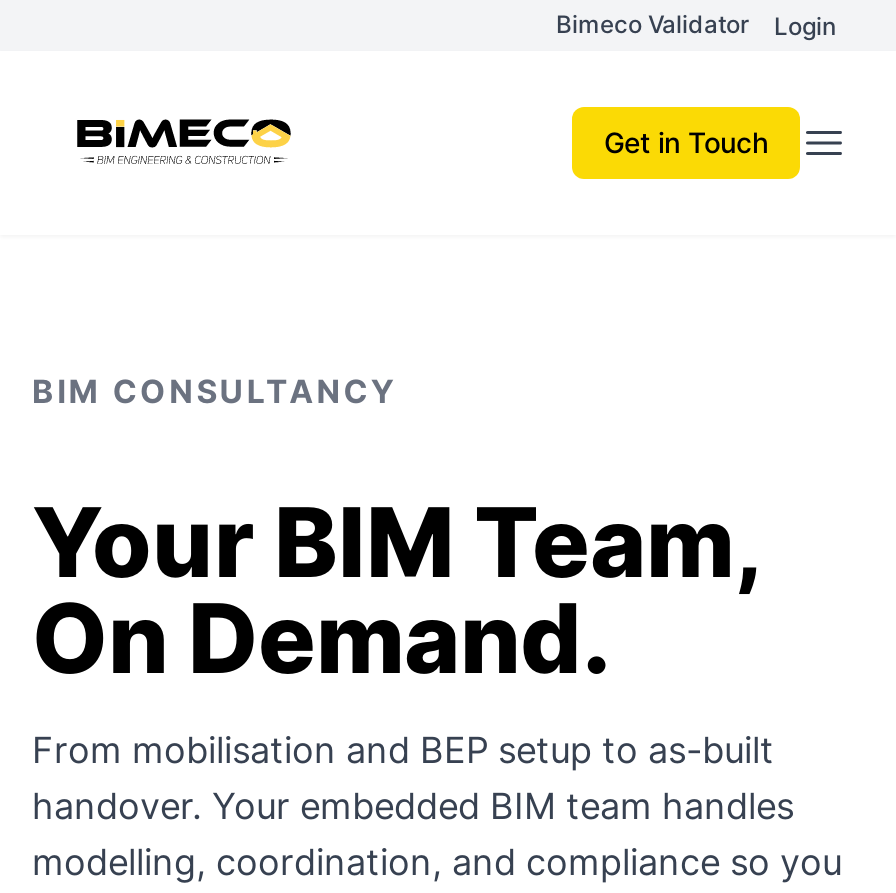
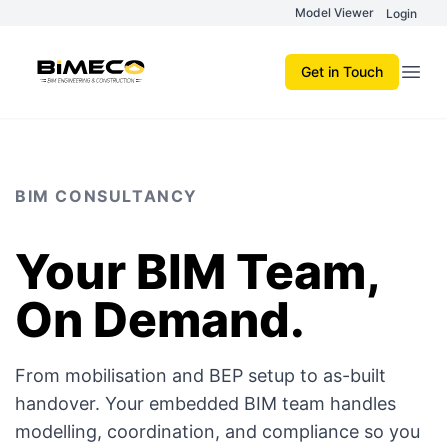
- Bimeco Validator
+ Model Viewer
